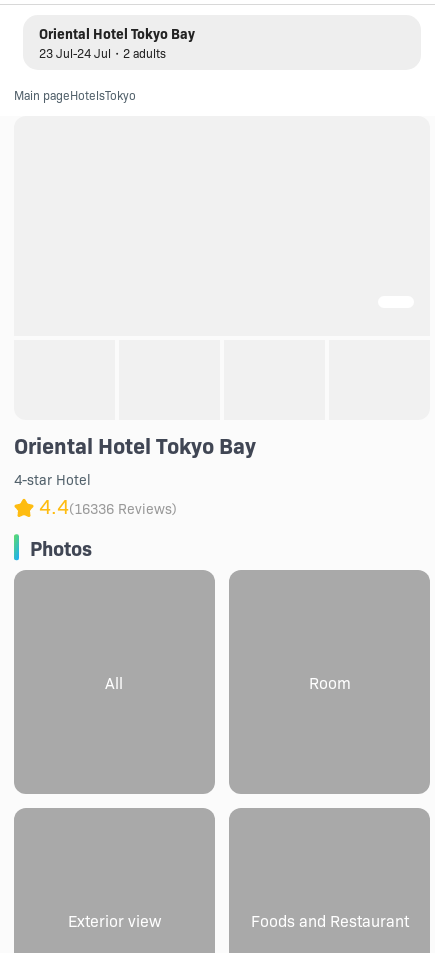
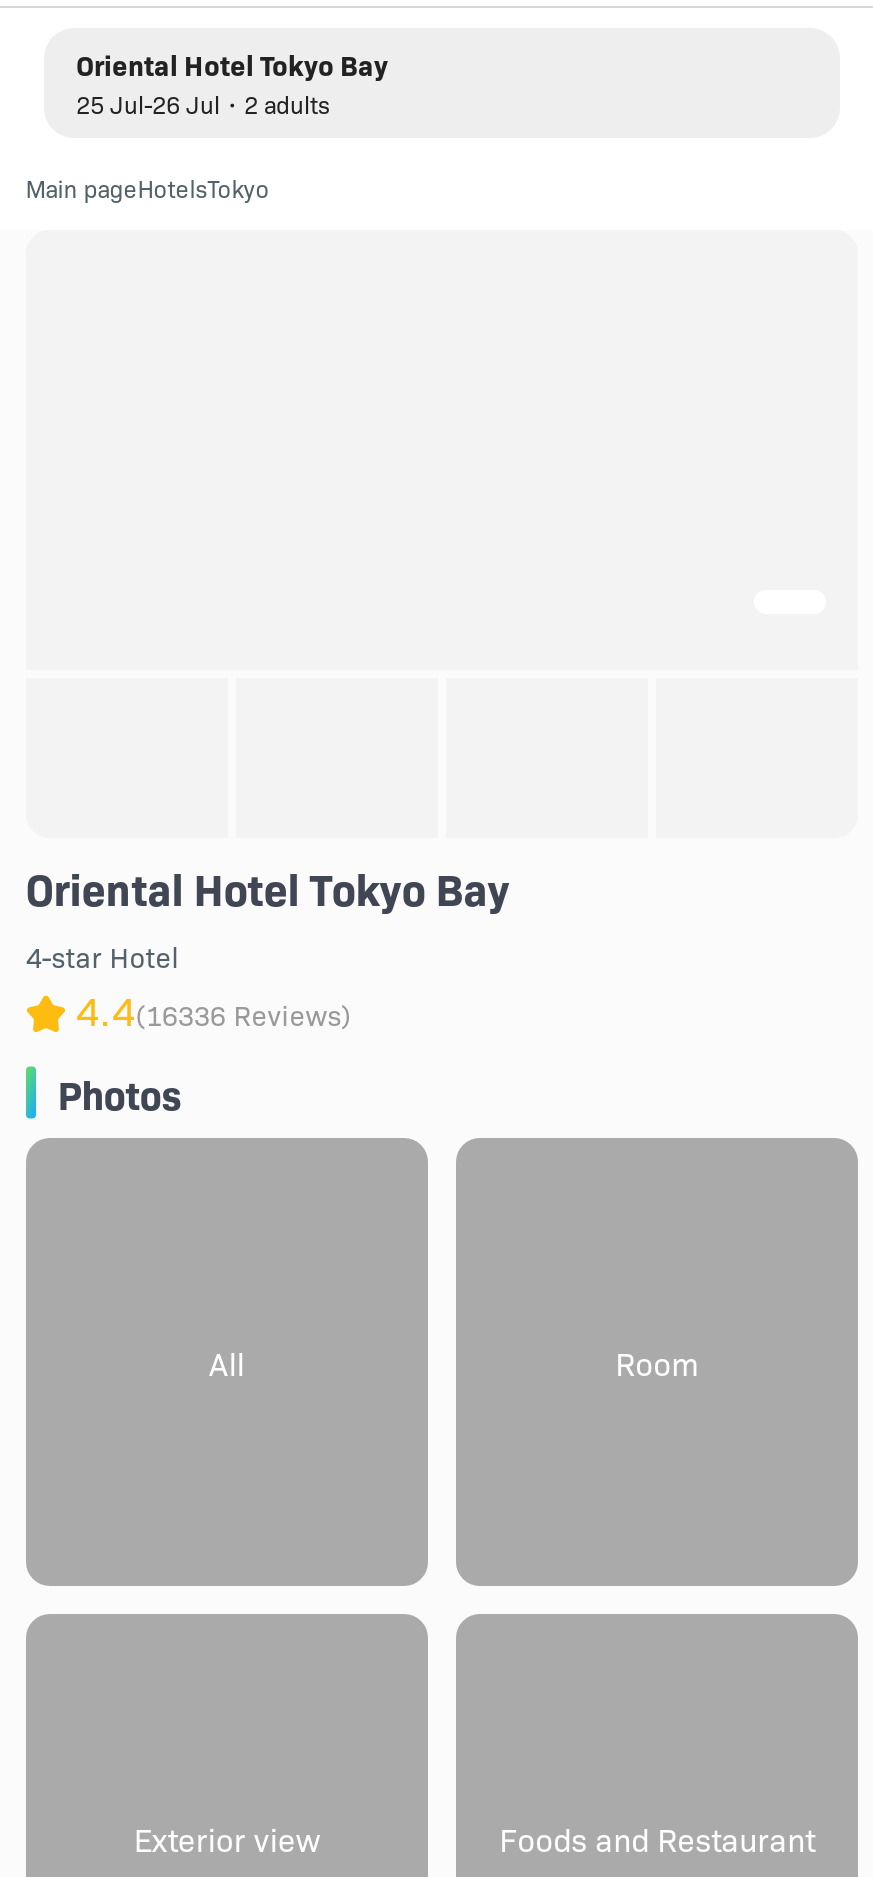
- 23 Jul-24 Jul・2 adults
+ 25 Jul-26 Jul・2 adults
